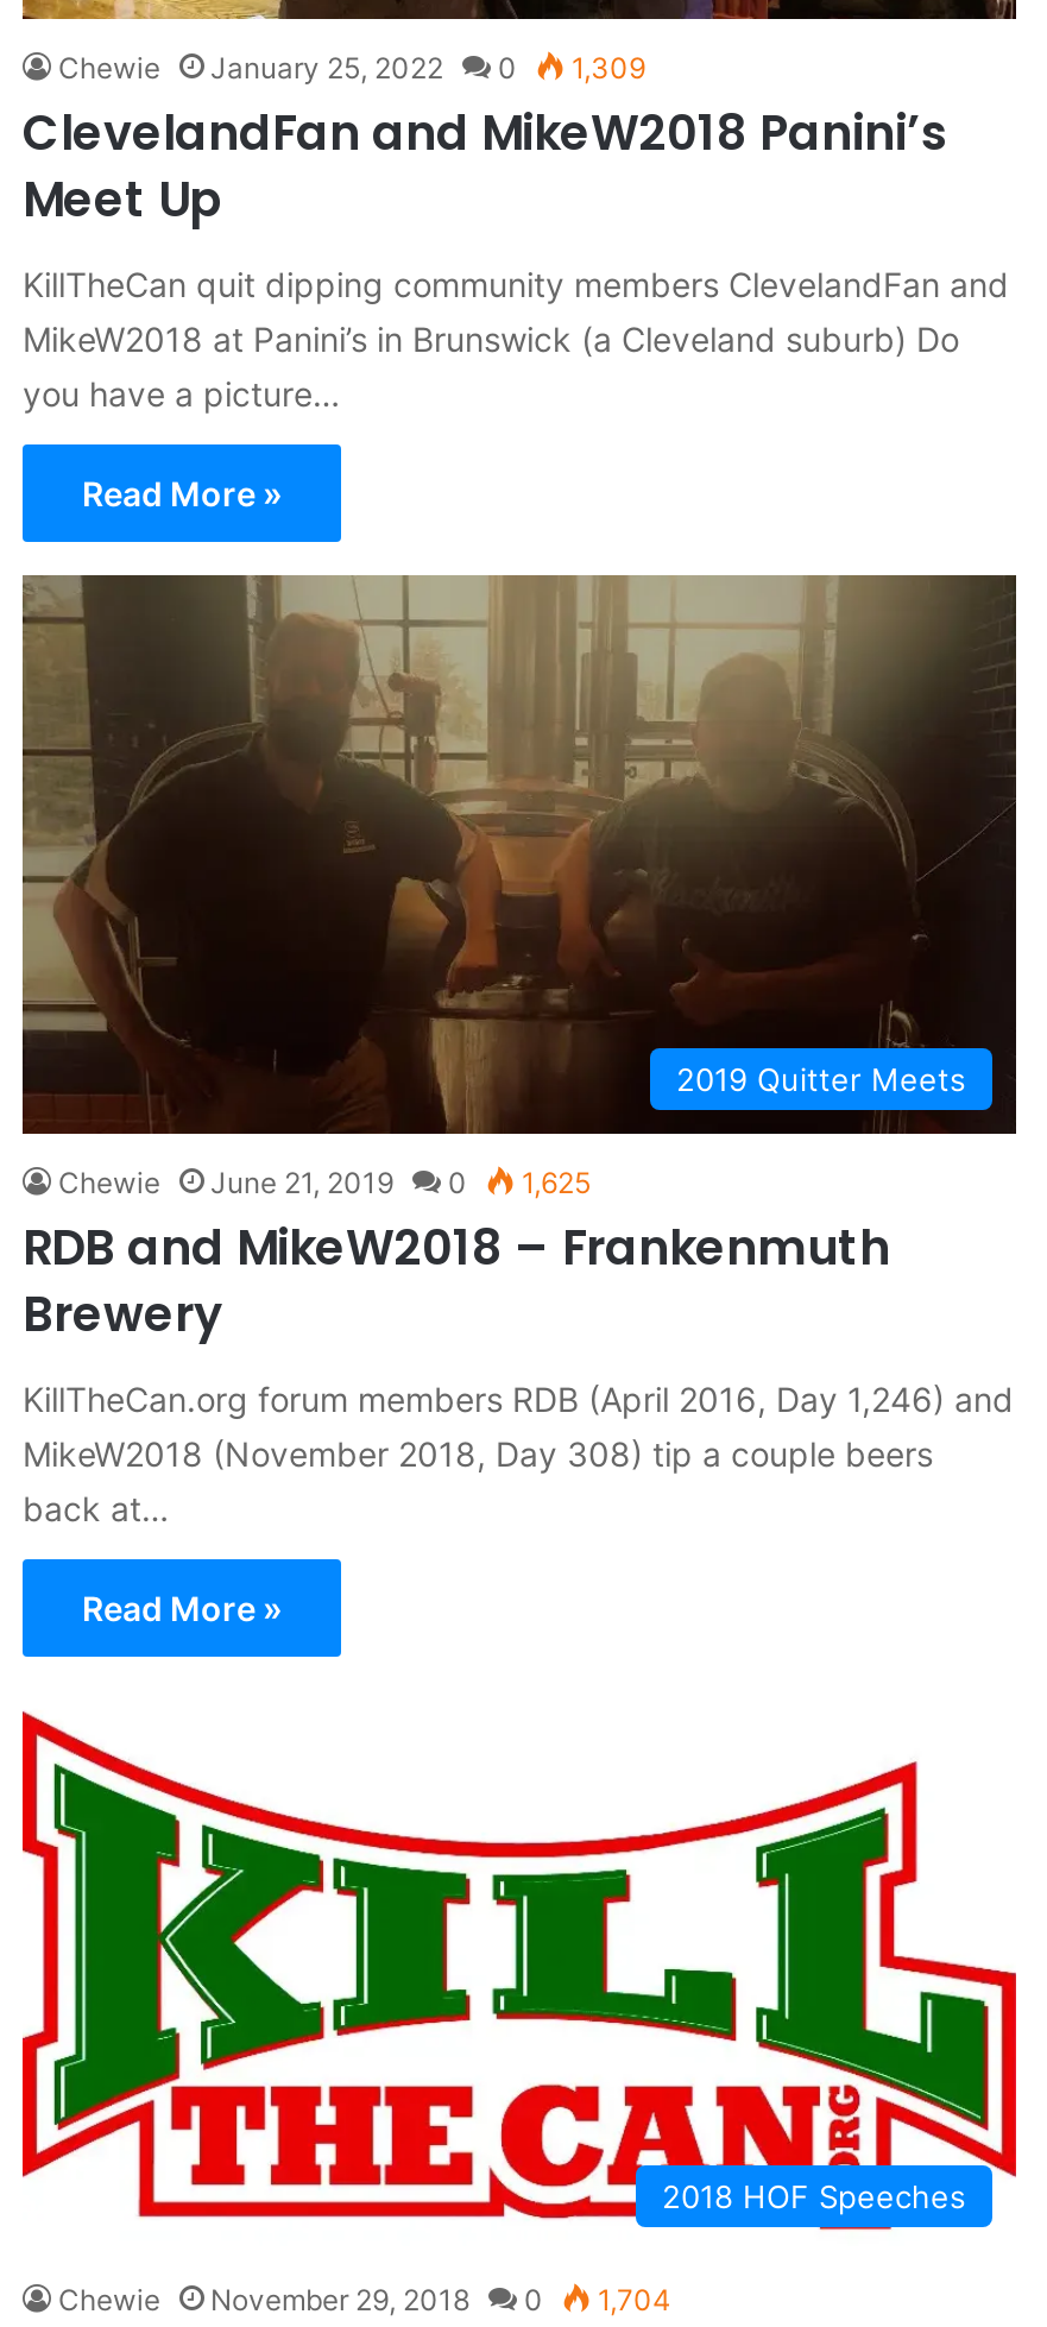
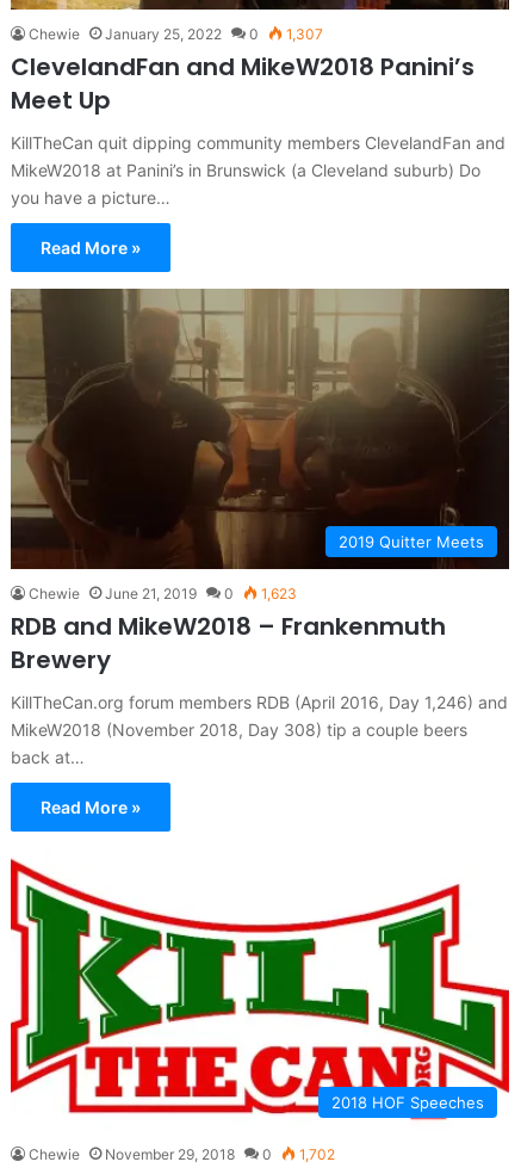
- Chewie January 25, 2022 0 1,309
+ Chewie January 25, 2022 0 1,307

- Chewie June 21, 2019 0 1,625
+ Chewie June 21, 2019 0 1,623

- Chewie November 29, 2018 0 1,704
+ Chewie November 29, 2018 0 1,702
